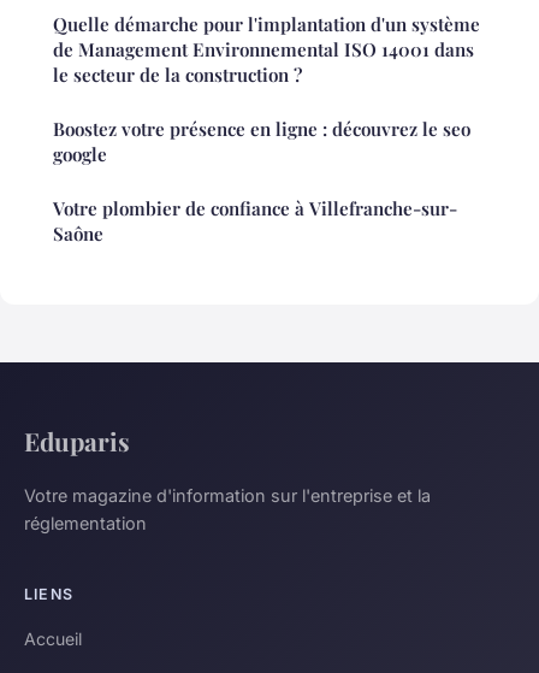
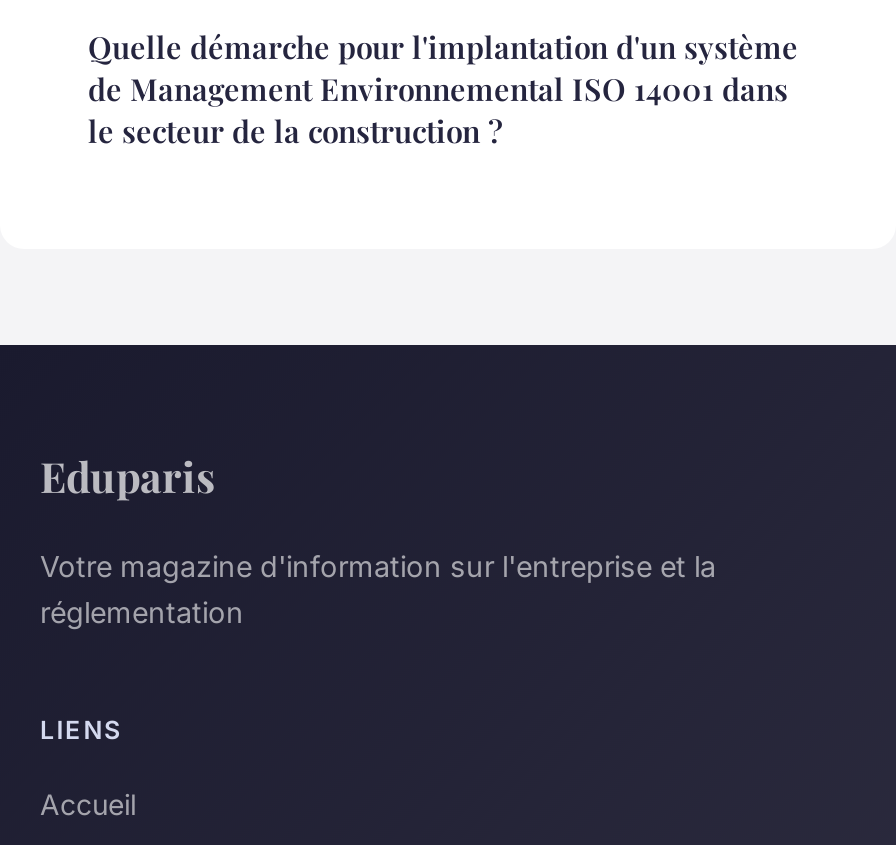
- Boostez votre présence en ligne : découvrez le seo
- google
- Votre plombier de confiance à Villefranche-sur-
- Saône
